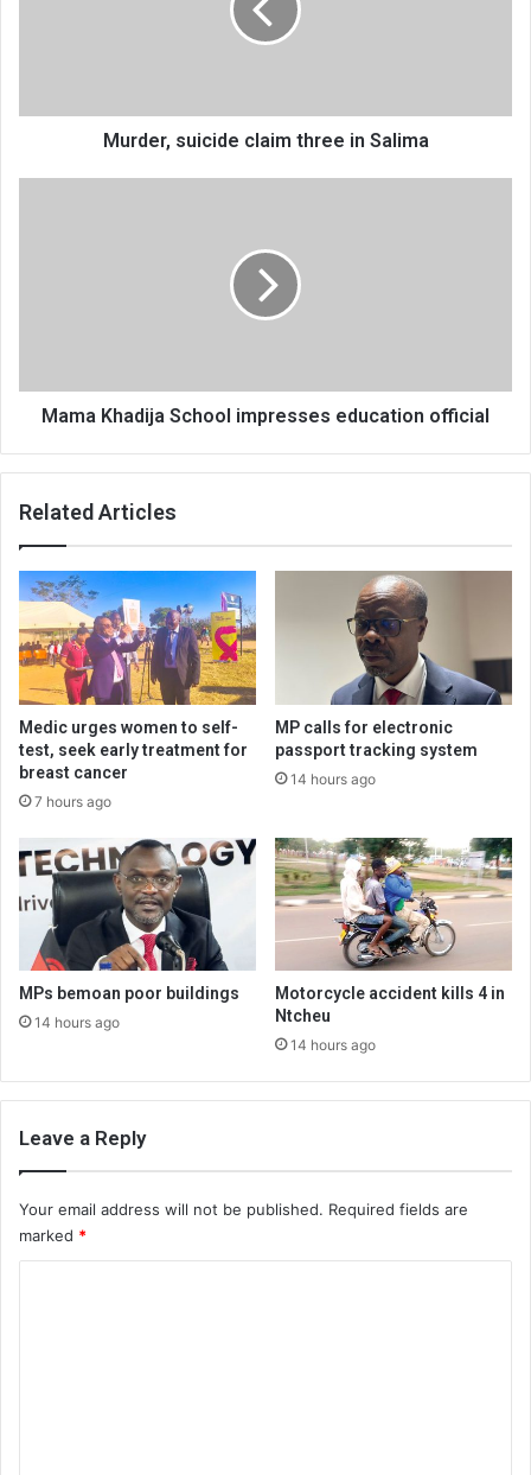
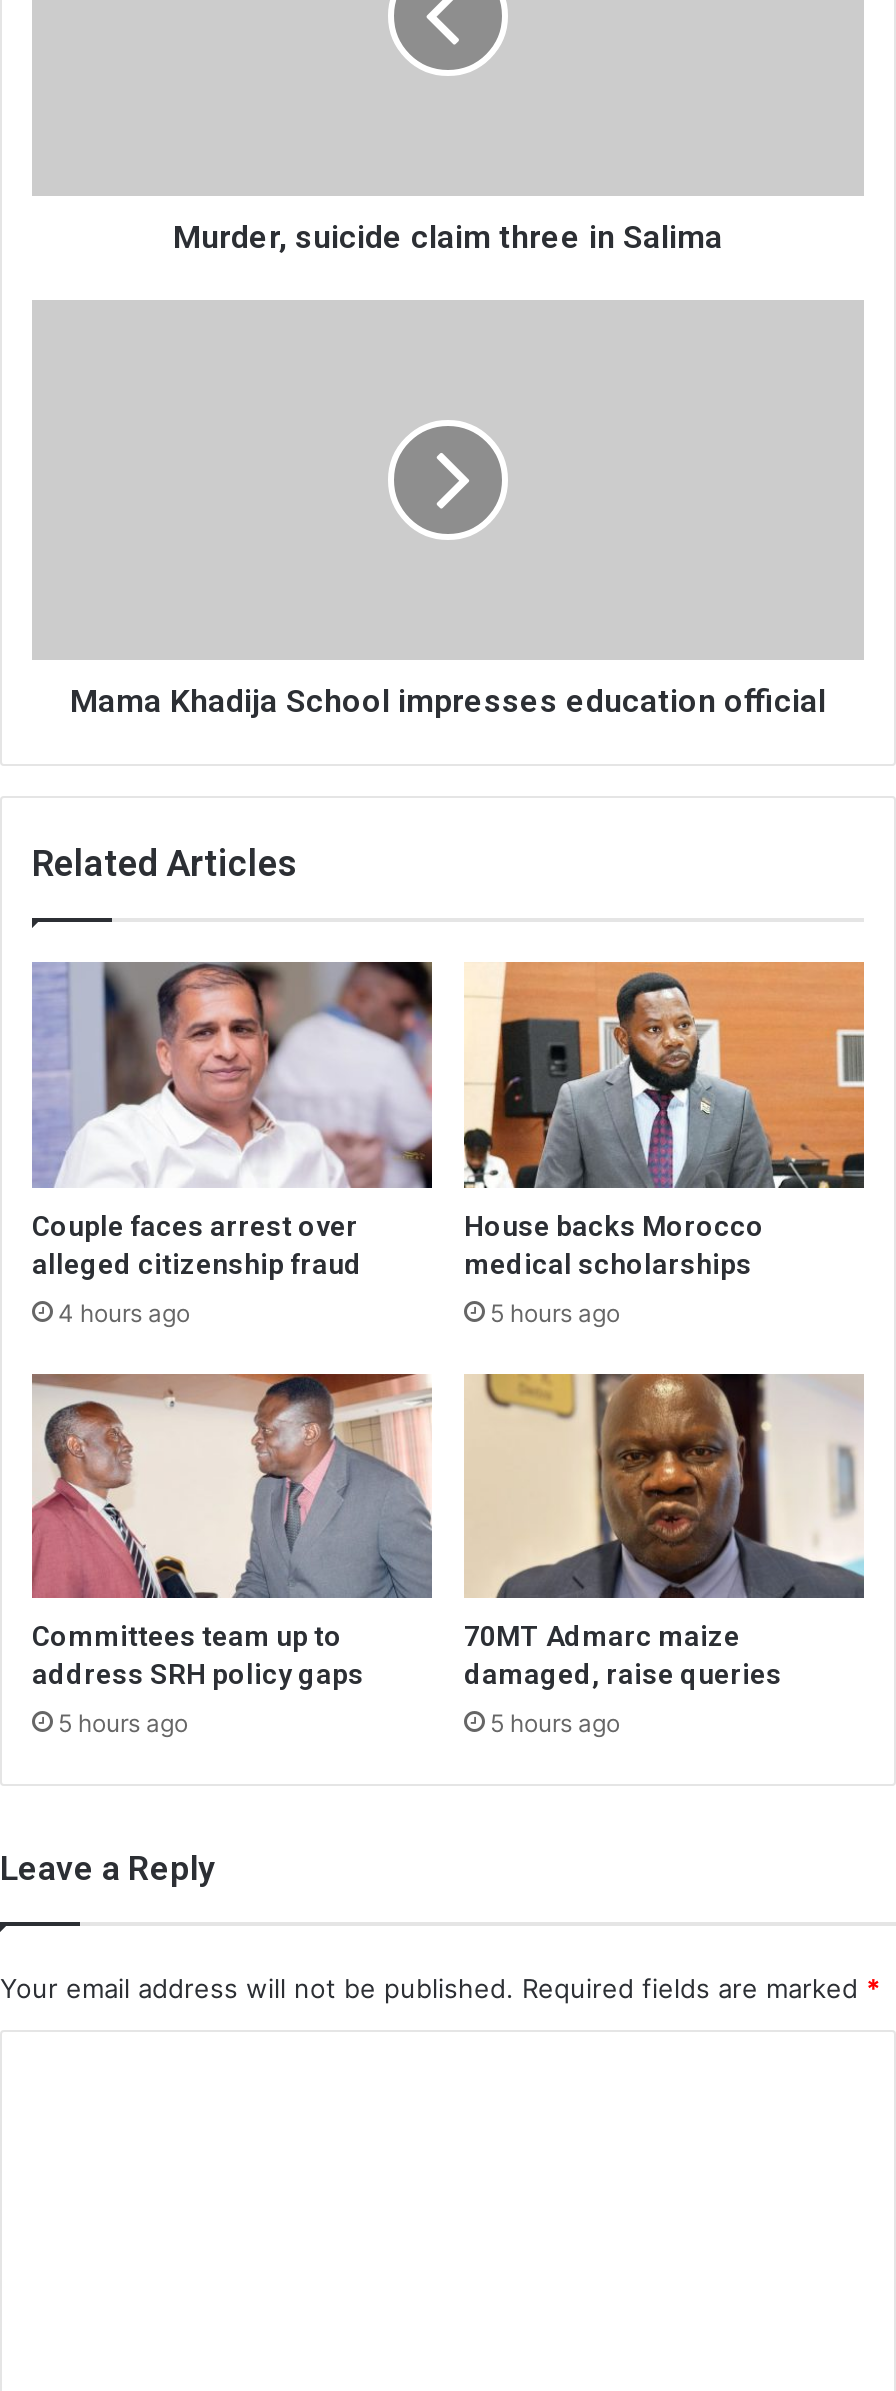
- [image]
- Medic urges women to self-
- test, seek early treatment for
- breast cancer
+ [image]
+ Couple faces arrest over
+ alleged citizenship fraud

- [image]
- MP calls for electronic
- passport tracking system
+ [image]
+ House backs Morocco
+ medical scholarships

- 14 hours ago
+ 5 hours ago

- 7 hours ago
+ 4 hours ago

- [image]
- MPs bemoan poor buildings
+ [image]
+ Committees team up to
+ address SRH policy gaps

- [image]
- Motorcycle accident kills 4 in
- Ntcheu
+ [image]
+ 70MT Admarc maize
+ damaged, raise queries

- 14 hours ago
+ 5 hours ago

- 14 hours ago
+ 5 hours ago
